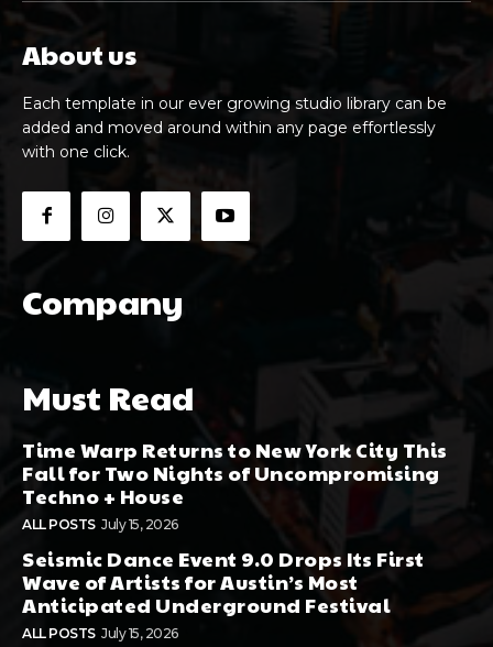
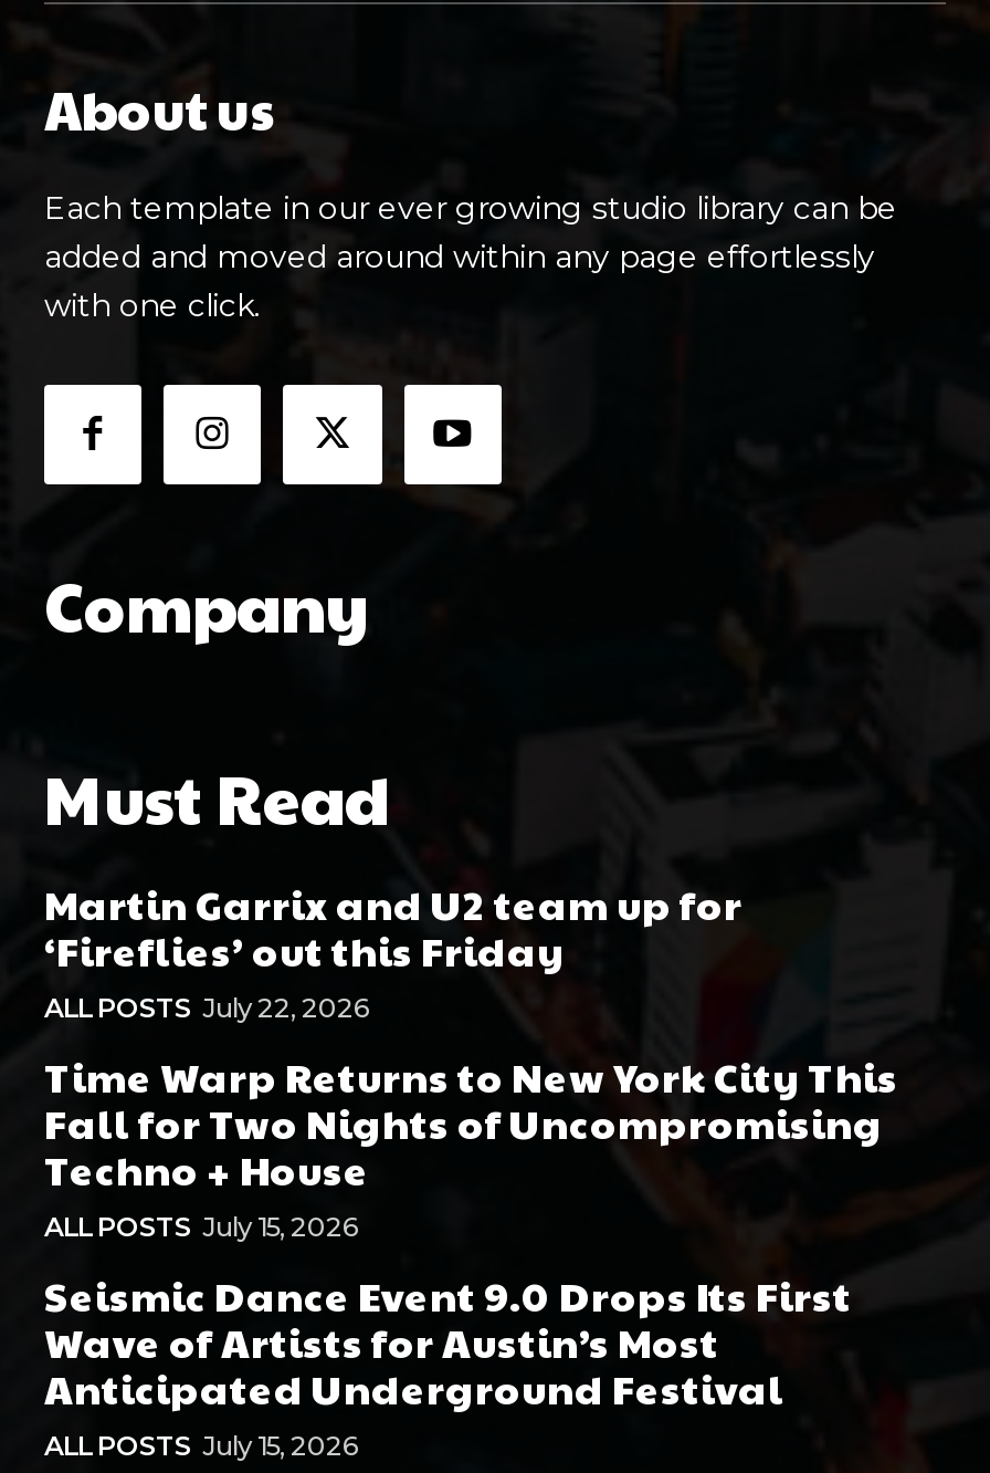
+ Martin Garrix and U2 team up for
+ ‘Fireflies’ out this Friday
+ ALL POSTS July 22, 2026
